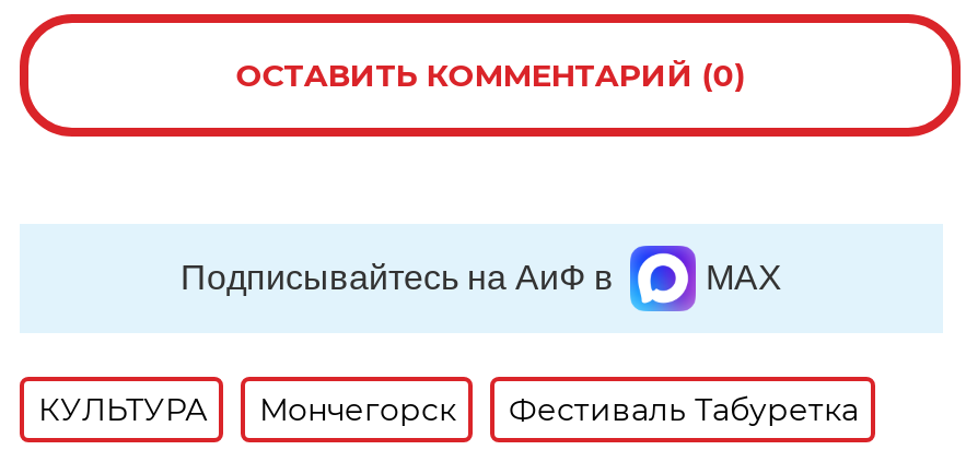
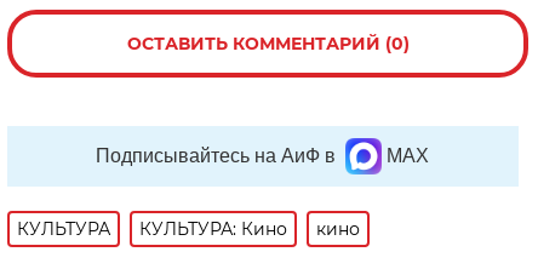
- Мончегорск
- Фестиваль Табуретка
+ КУЛЬТУРА: Кино
+ кино
